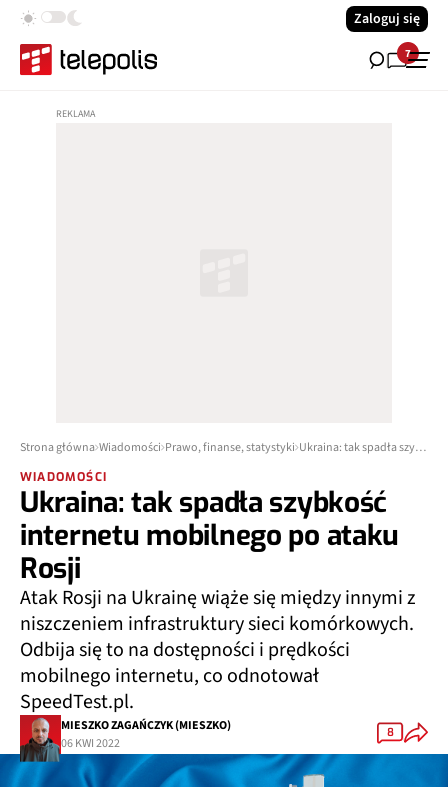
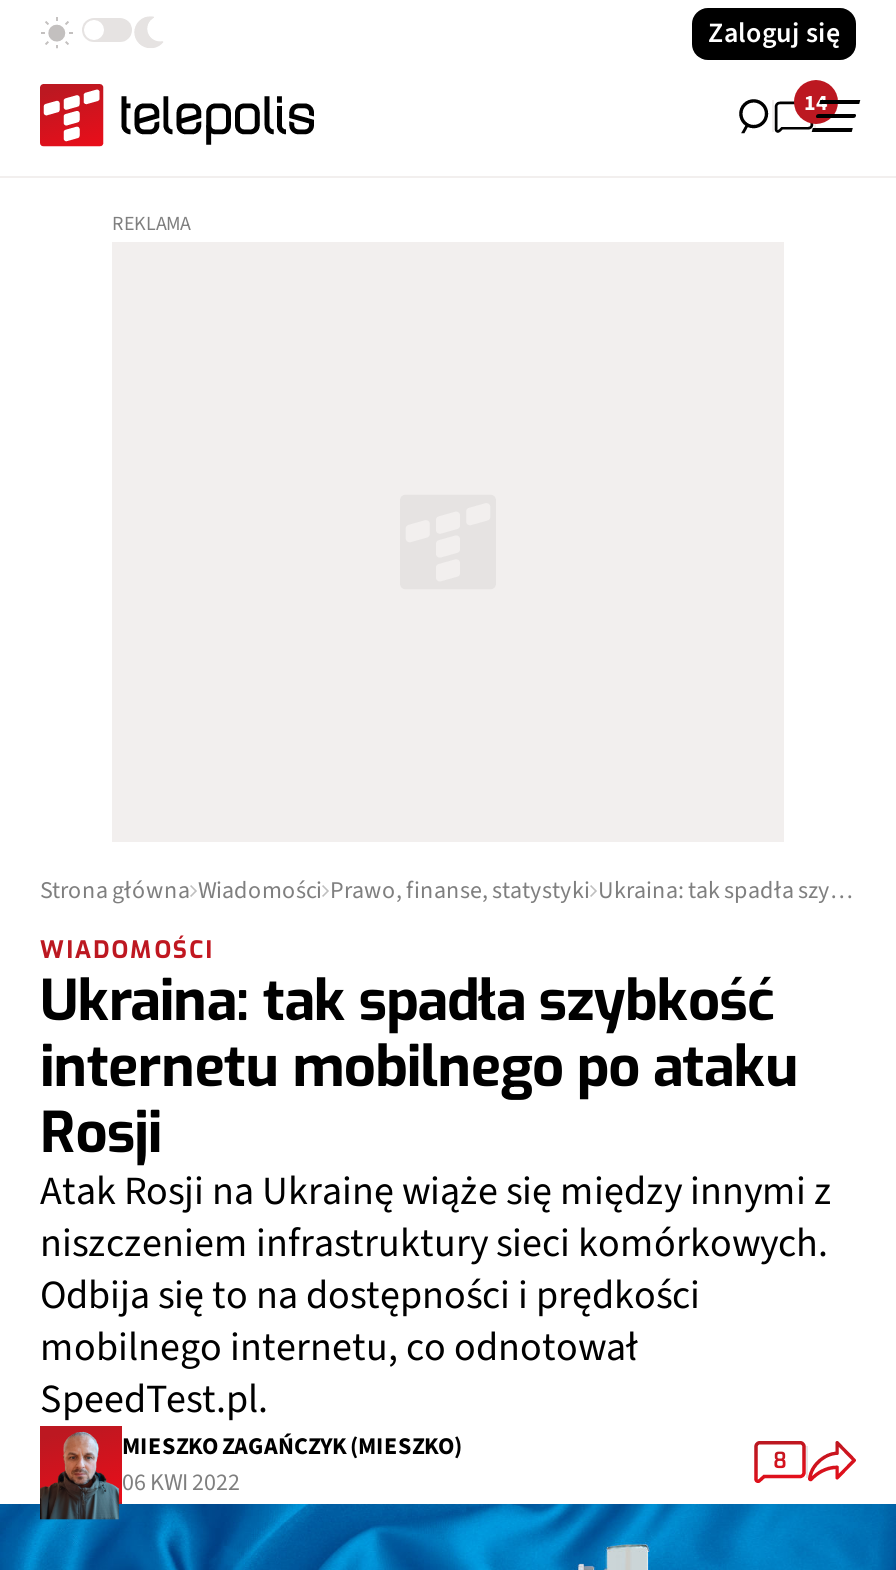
- 7
+ 14
